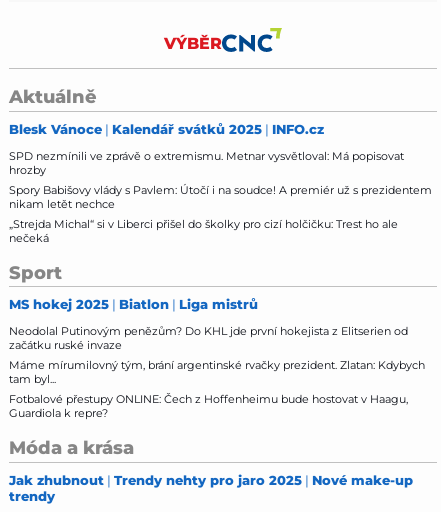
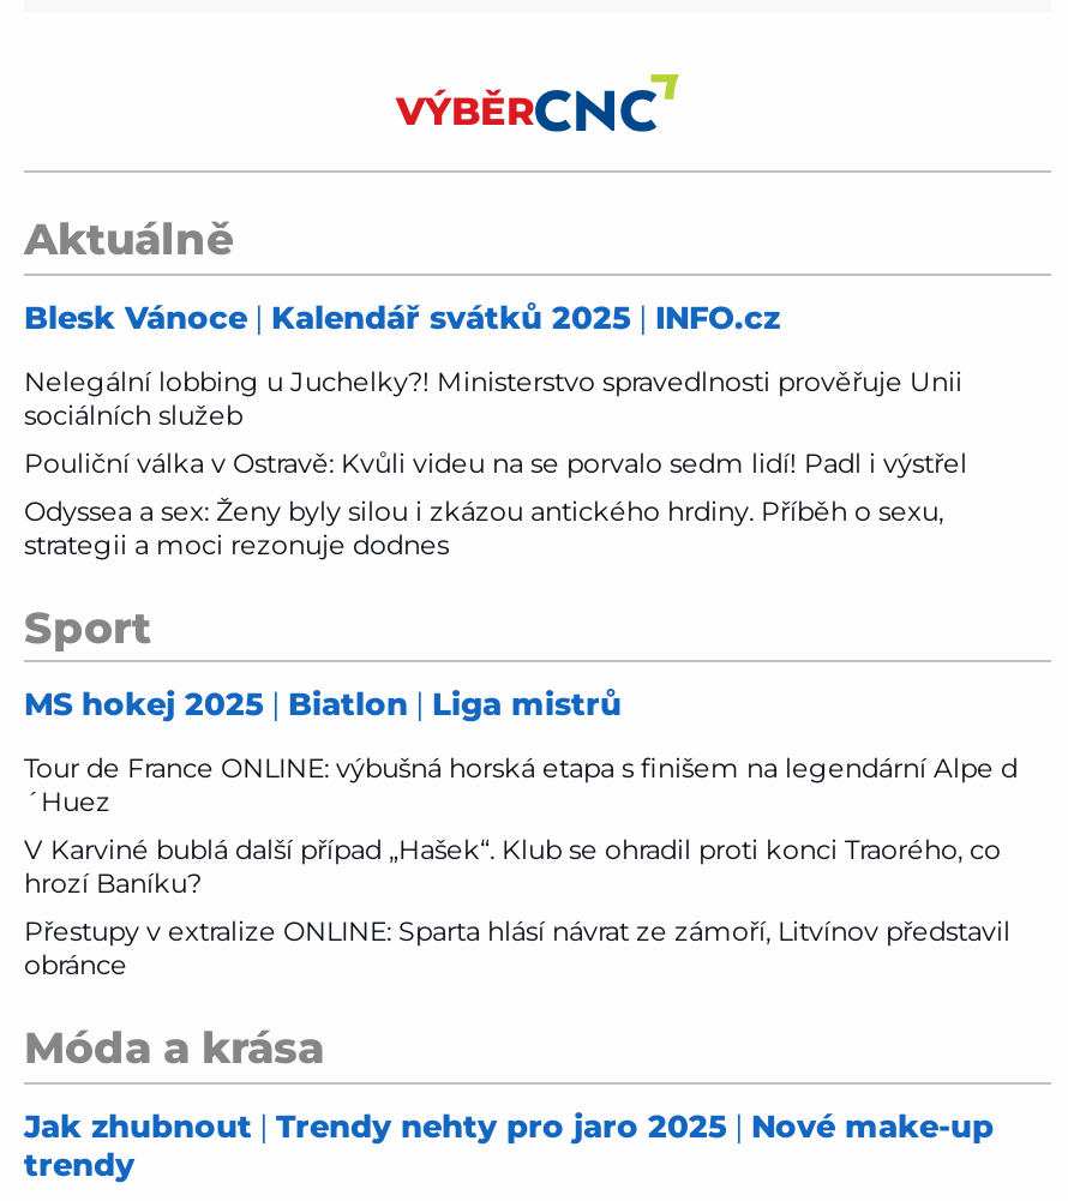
- SPD nezmínili ve zprávě o extremismu. Metnar vysvětloval: Má popisovat
- hrozby
- Spory Babišovy vlády s Pavlem: Útočí i na soudce! A premiér už s prezidentem
- nikam letět nechce
- „Strejda Michal“ si v Liberci přišel do školky pro cizí holčičku: Trest ho ale
- nečeká
+ Nelegální lobbing u Juchelky?! Ministerstvo spravedlnosti prověřuje Unii
+ sociálních služeb
+ Pouliční válka v Ostravě: Kvůli videu na se porvalo sedm lidí! Padl i výstřel
+ Odyssea a sex: Ženy byly silou i zkázou antického hrdiny. Příběh o sexu,
+ strategii a moci rezonuje dodnes

- Neodolal Putinovým penězům? Do KHL jde první hokejista z Elitserien od
- začátku ruské invaze
- Máme mírumilovný tým, brání argentinské rvačky prezident. Zlatan: Kdybych
- tam byl...
- Fotbalové přestupy ONLINE: Čech z Hoffenheimu bude hostovat v Haagu,
- Guardiola k repre?
+ Tour de France ONLINE: výbušná horská etapa s finišem na legendární Alpe d
+ ´Huez
+ V Karviné bublá další případ „Hašek“. Klub se ohradil proti konci Traorého, co
+ hrozí Baníku?
+ Přestupy v extralize ONLINE: Sparta hlásí návrat ze zámoří, Litvínov představil
+ obránce
